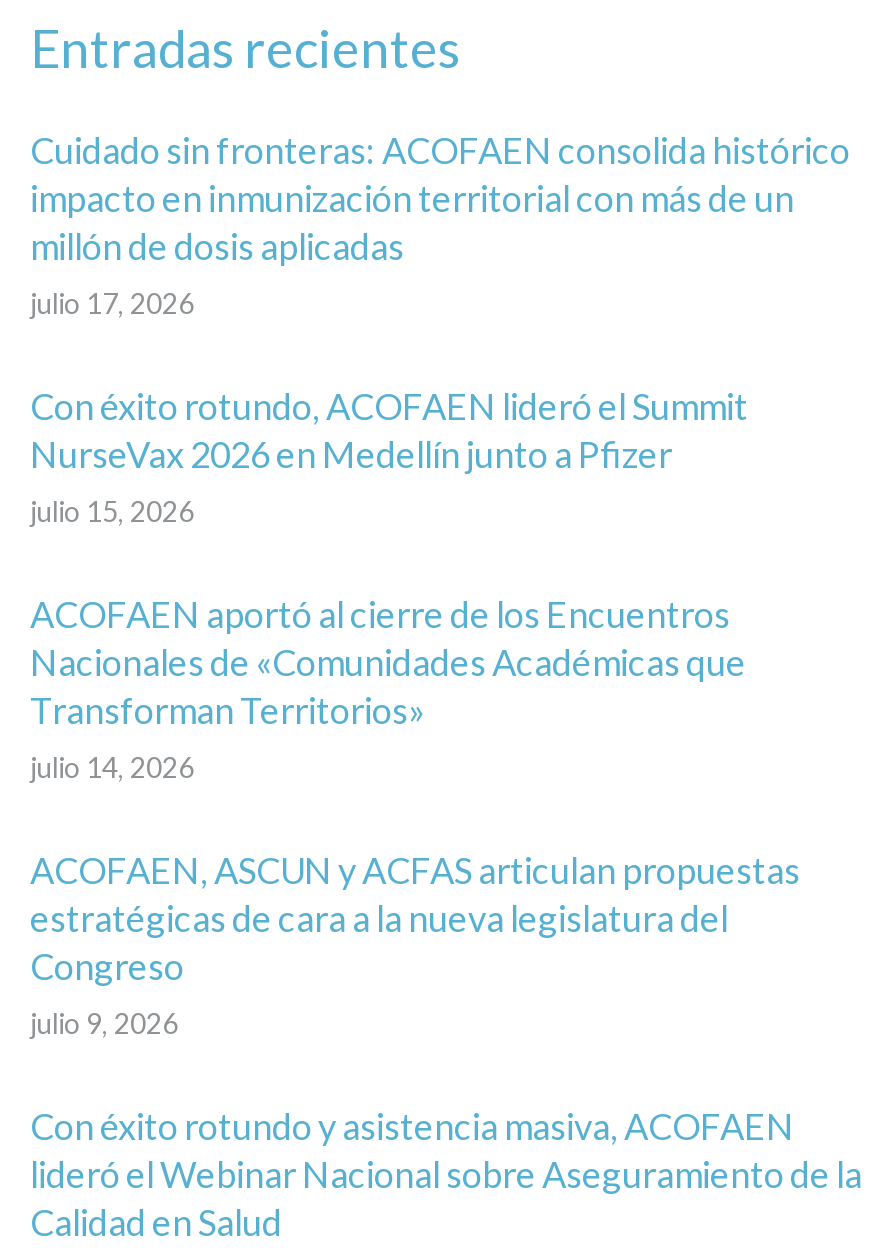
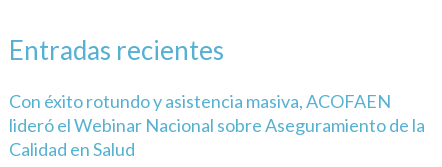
- Cuidado sin fronteras: ACOFAEN consolida histórico
- impacto en inmunización territorial con más de un
- millón de dosis aplicadas
- julio 17, 2026
- Con éxito rotundo, ACOFAEN lideró el Summit
- NurseVax 2026 en Medellín junto a Pfizer
- julio 15, 2026
- ACOFAEN aportó al cierre de los Encuentros
- Nacionales de «Comunidades Académicas que
- Transforman Territorios»
- julio 14, 2026
- ACOFAEN, ASCUN y ACFAS articulan propuestas
- estratégicas de cara a la nueva legislatura del
- Congreso
- julio 9, 2026
